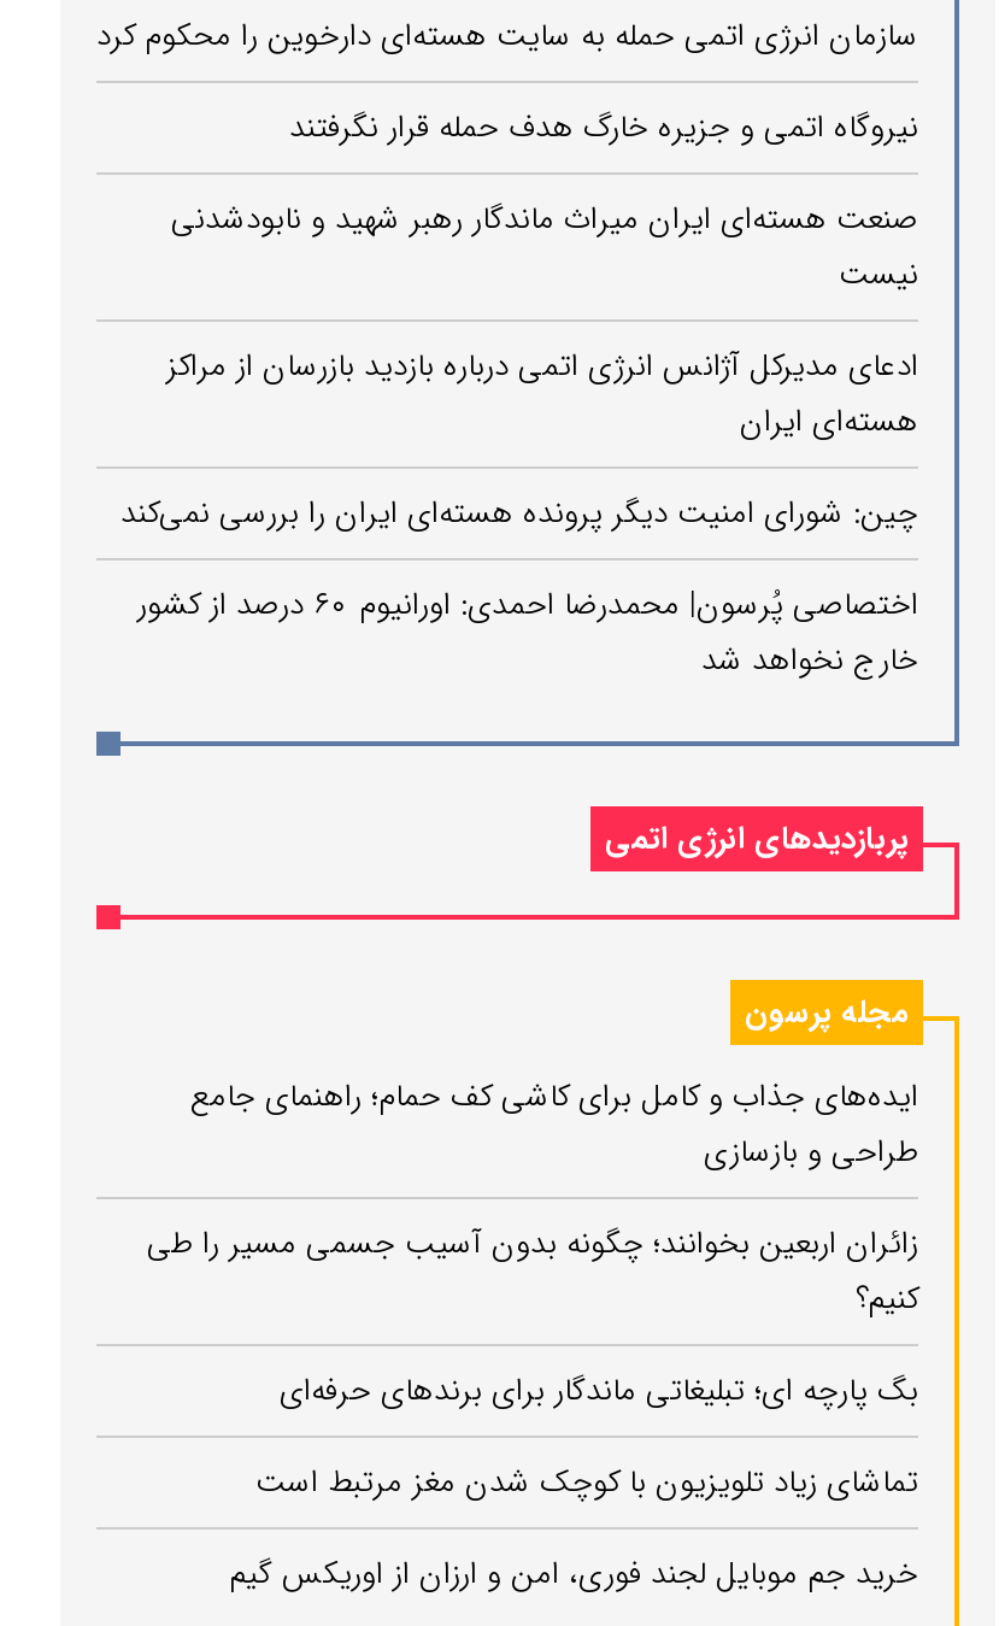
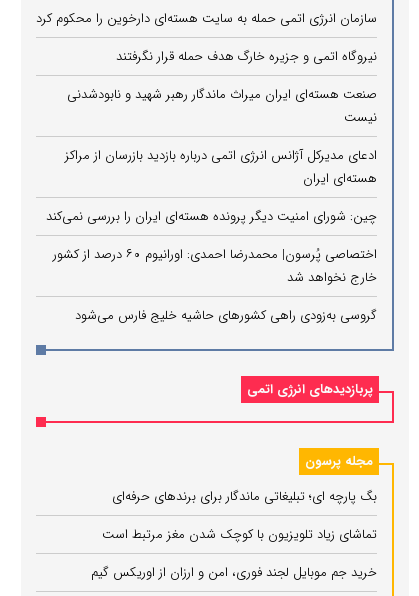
+ گروسی به‌زودی راهی کشورهای حاشیه خلیج فارس می‌شود

moved down: پربازدیدهای انرژی اتمی | مجله پرسون

- ایده‌های جذاب و کامل برای کاشی کف حمام؛ راهنمای جامع
- طراحی و بازسازی
- زائران اربعین بخوانند؛ چگونه بدون آسیب جسمی مسیر را طی
- کنیم؟
